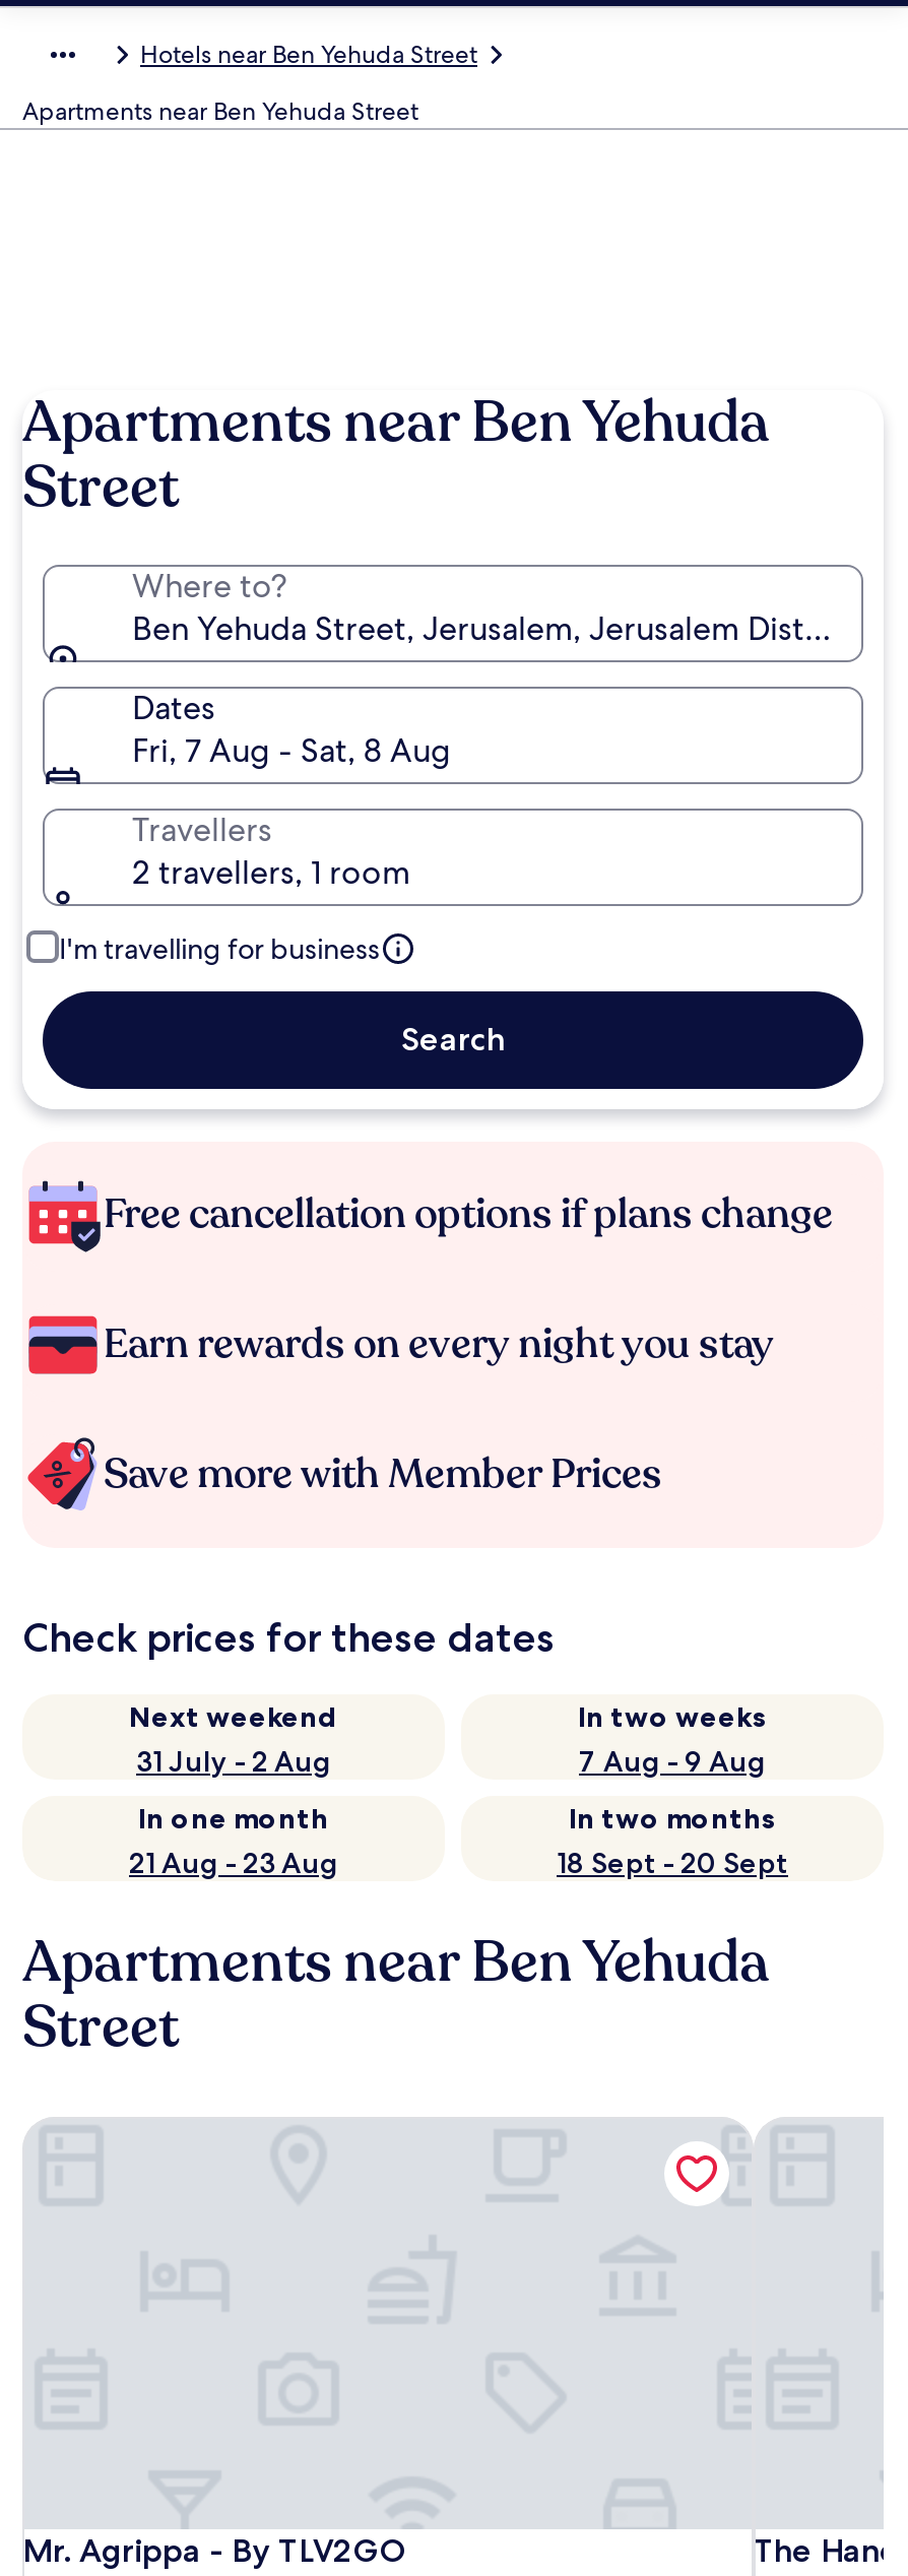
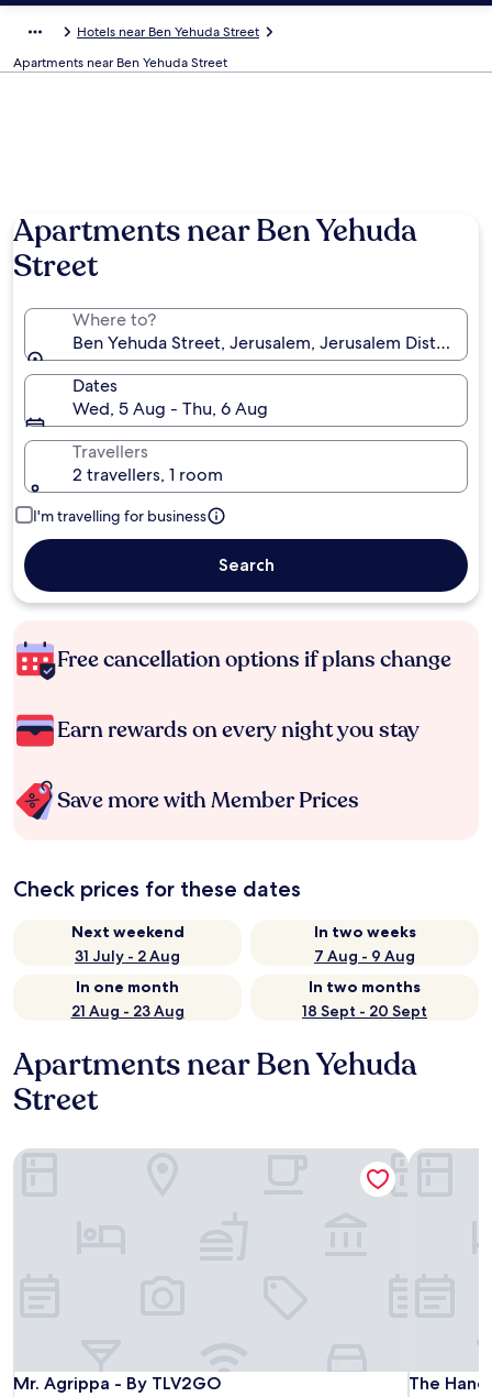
- Fri, 7 Aug - Sat, 8 Aug
+ Wed, 5 Aug - Thu, 6 Aug
